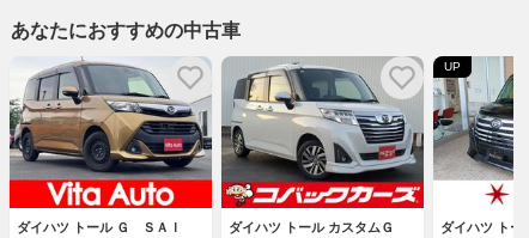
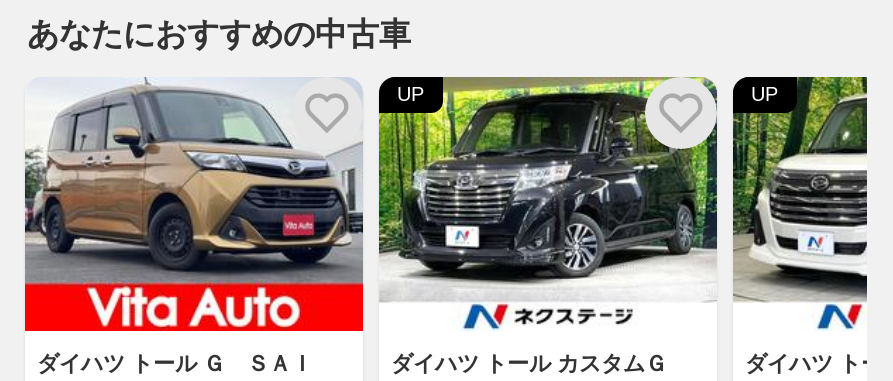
- [image]
+ [image]

- [image]
+ [image]

+ UP
